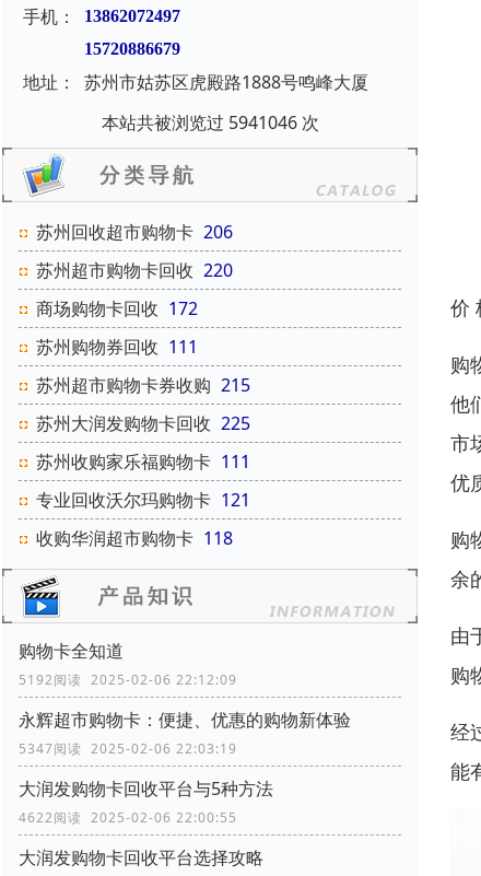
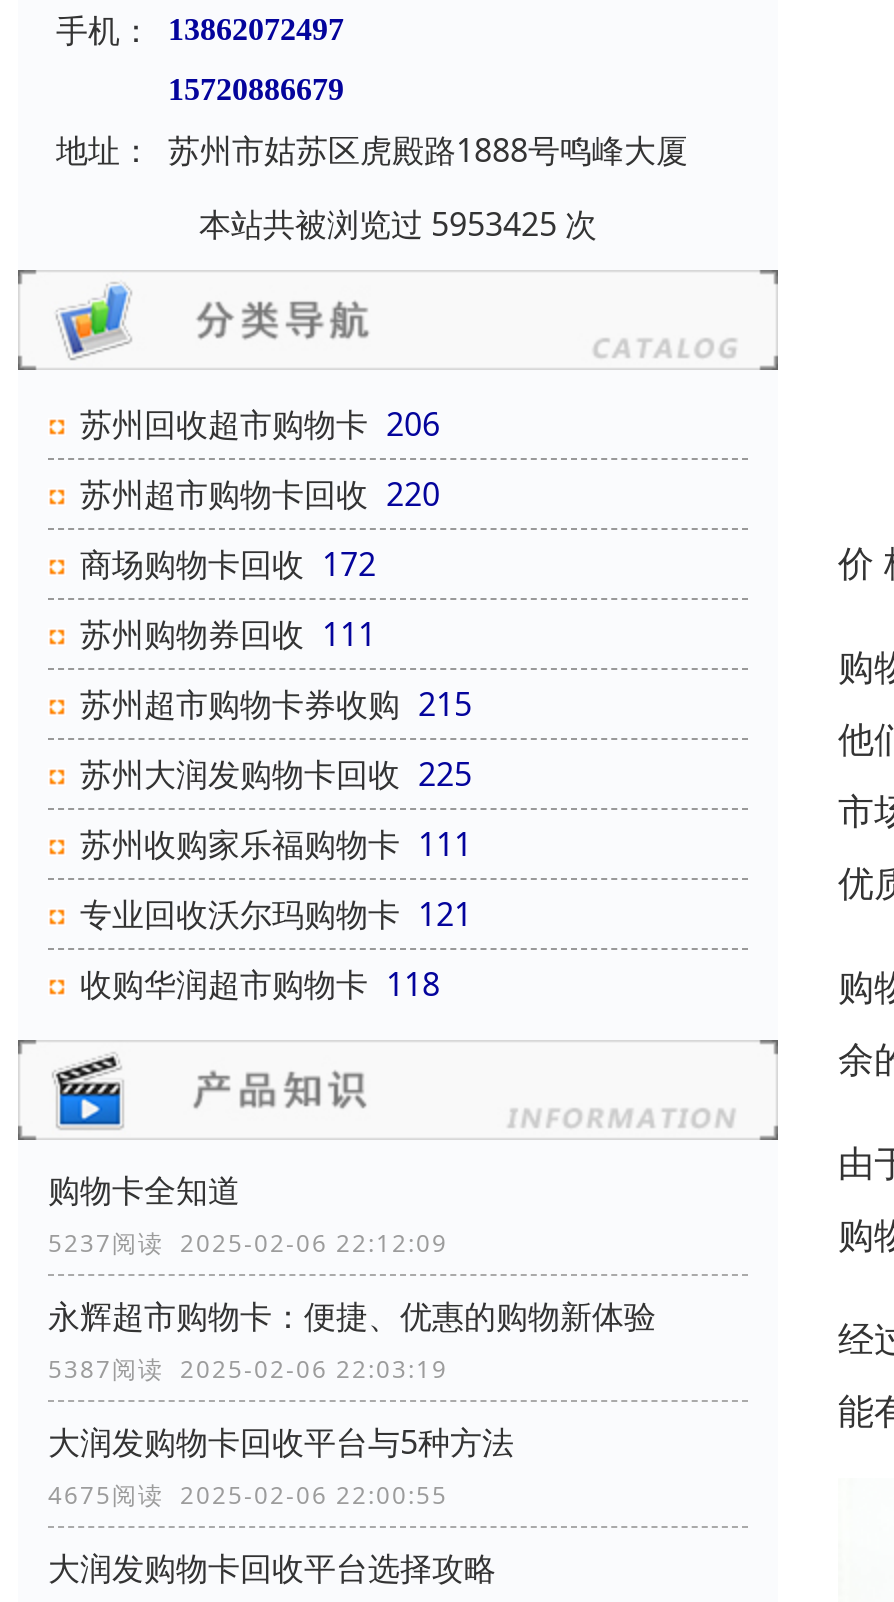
- 本站共被浏览过 5941046 次
+ 本站共被浏览过 5953425 次

- 5192阅读 2025-02-06 22:12:09
+ 5237阅读 2025-02-06 22:12:09

- 5347阅读 2025-02-06 22:03:19
+ 5387阅读 2025-02-06 22:03:19

- 4622阅读 2025-02-06 22:00:55
+ 4675阅读 2025-02-06 22:00:55
